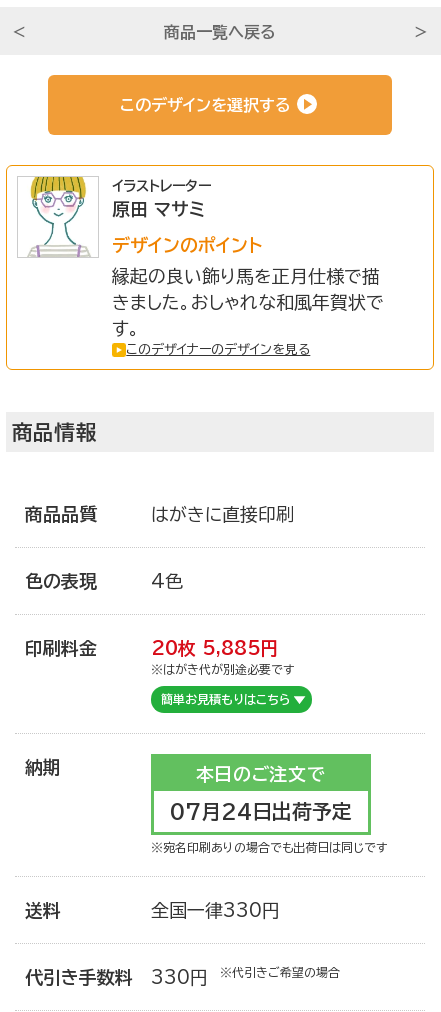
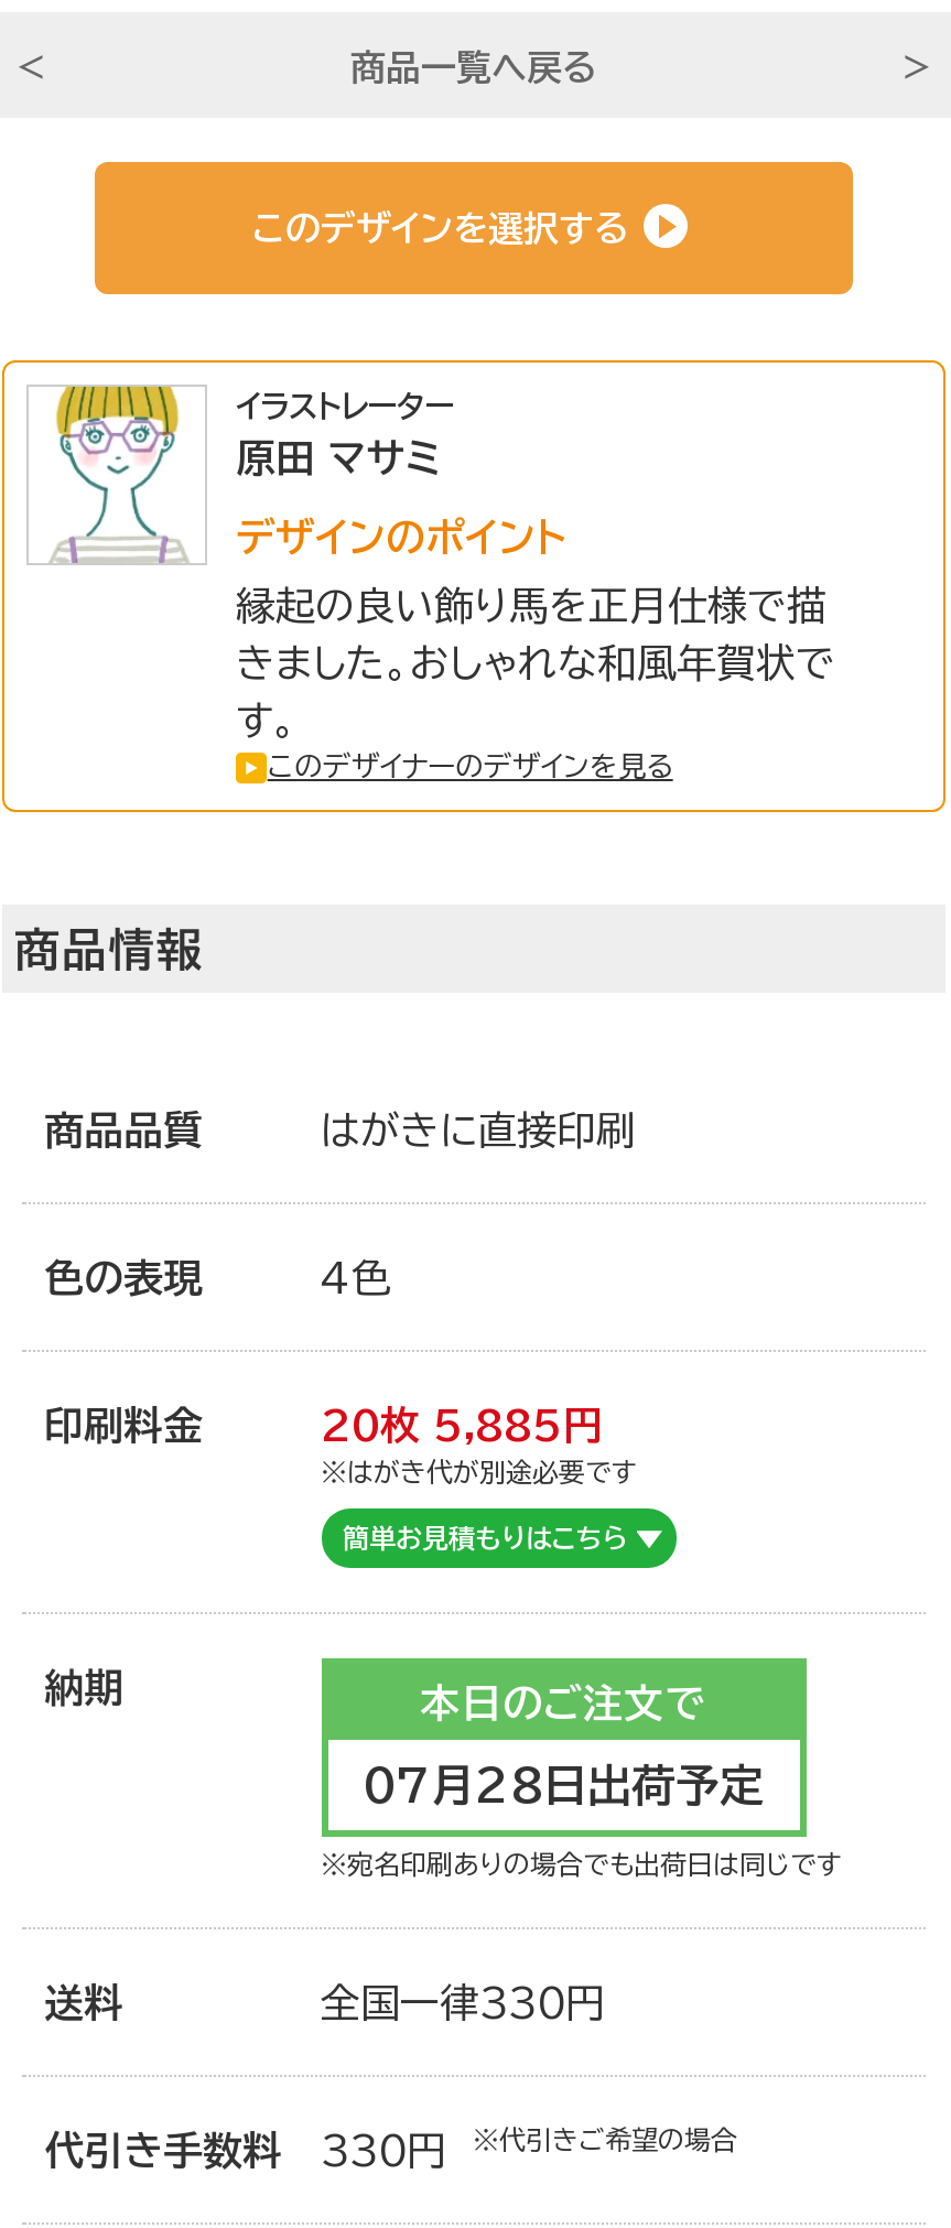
- 07月24日出荷予定
+ 07月28日出荷予定
